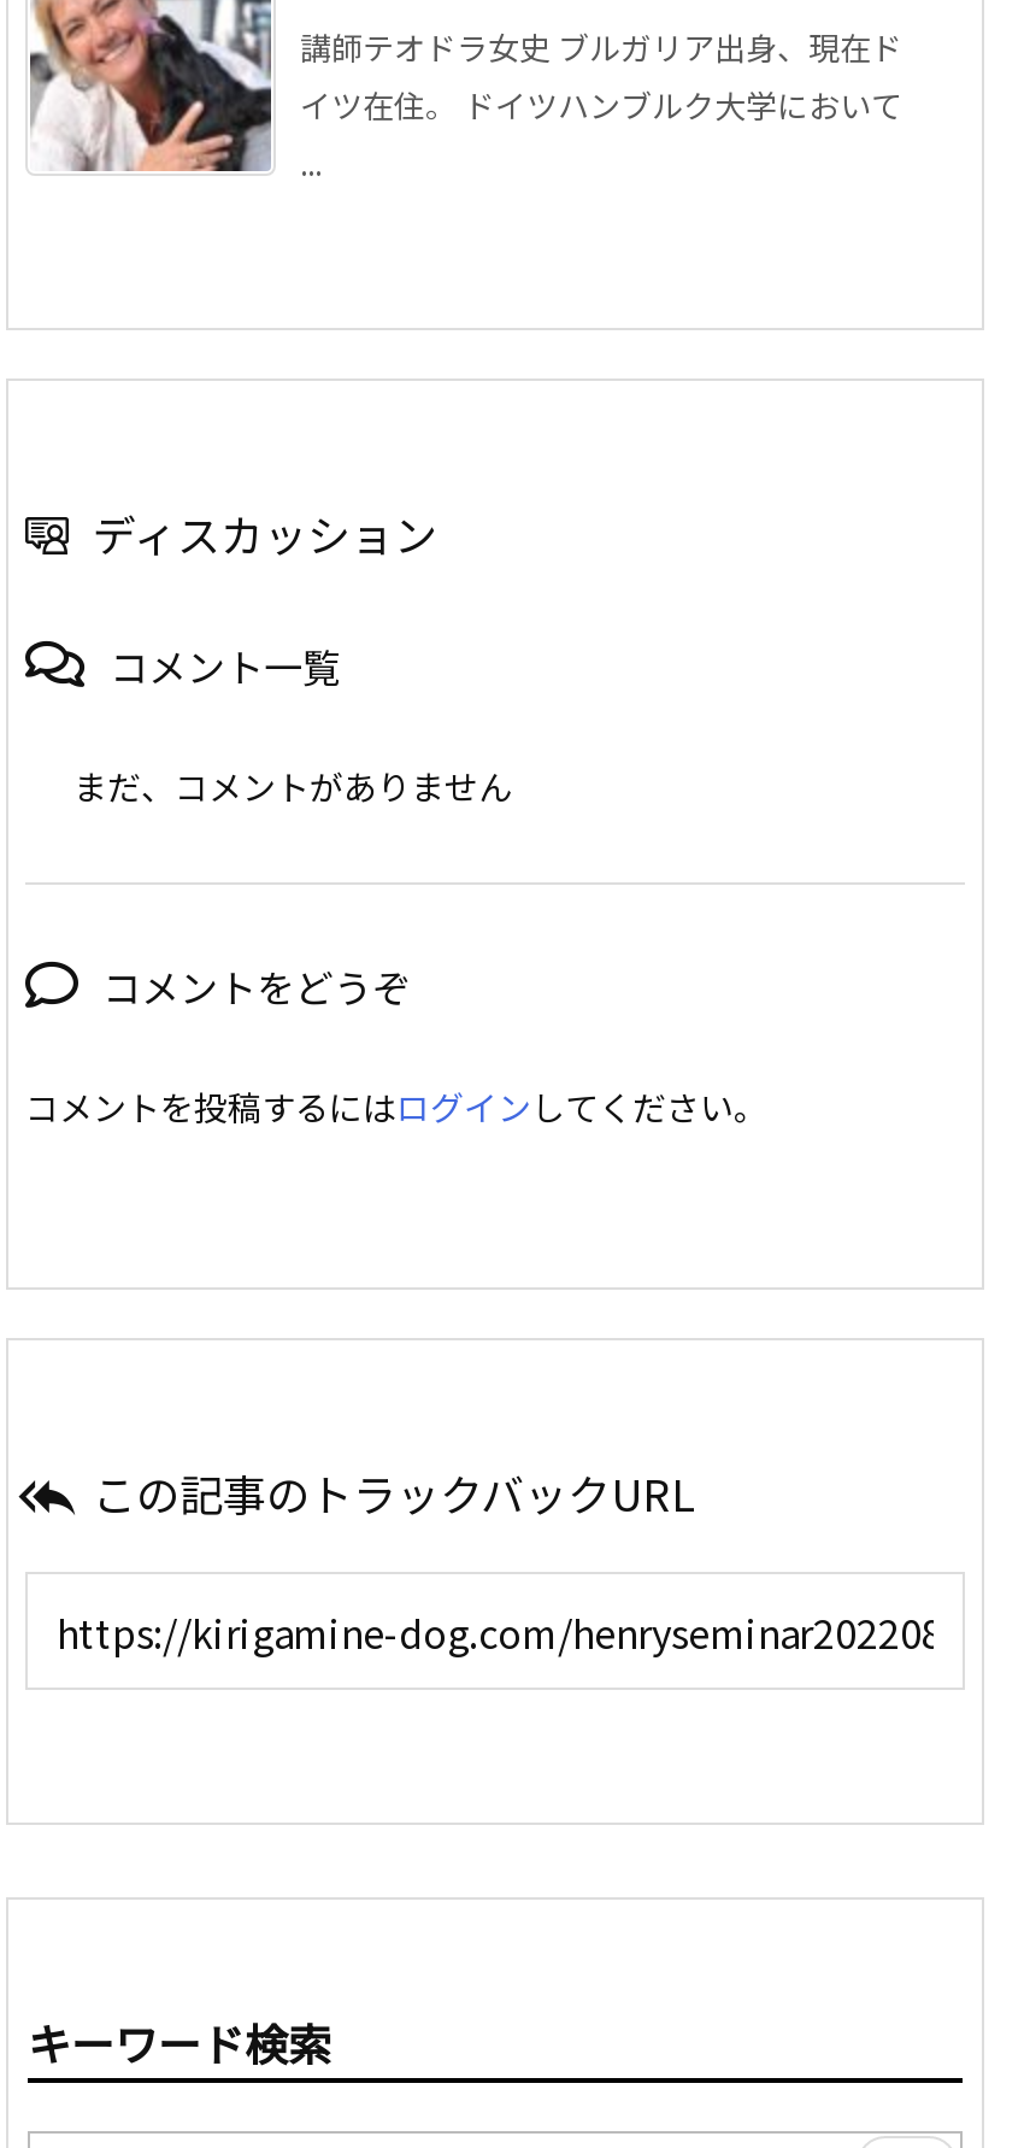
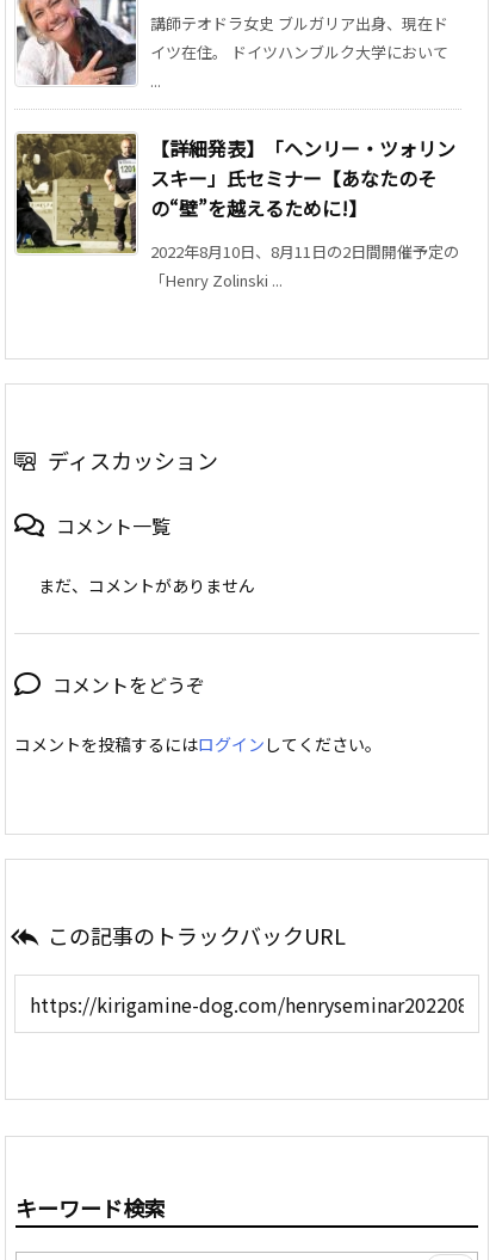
+ [image]
+ 【詳細発表】「ヘンリー・ツォリン
+ スキー」氏セミナー【あなたのそ
+ の“壁”を越えるために!】
+ 2022年8月10日、8月11日の2日間開催予定の
+ 「Henry Zolinski ...
